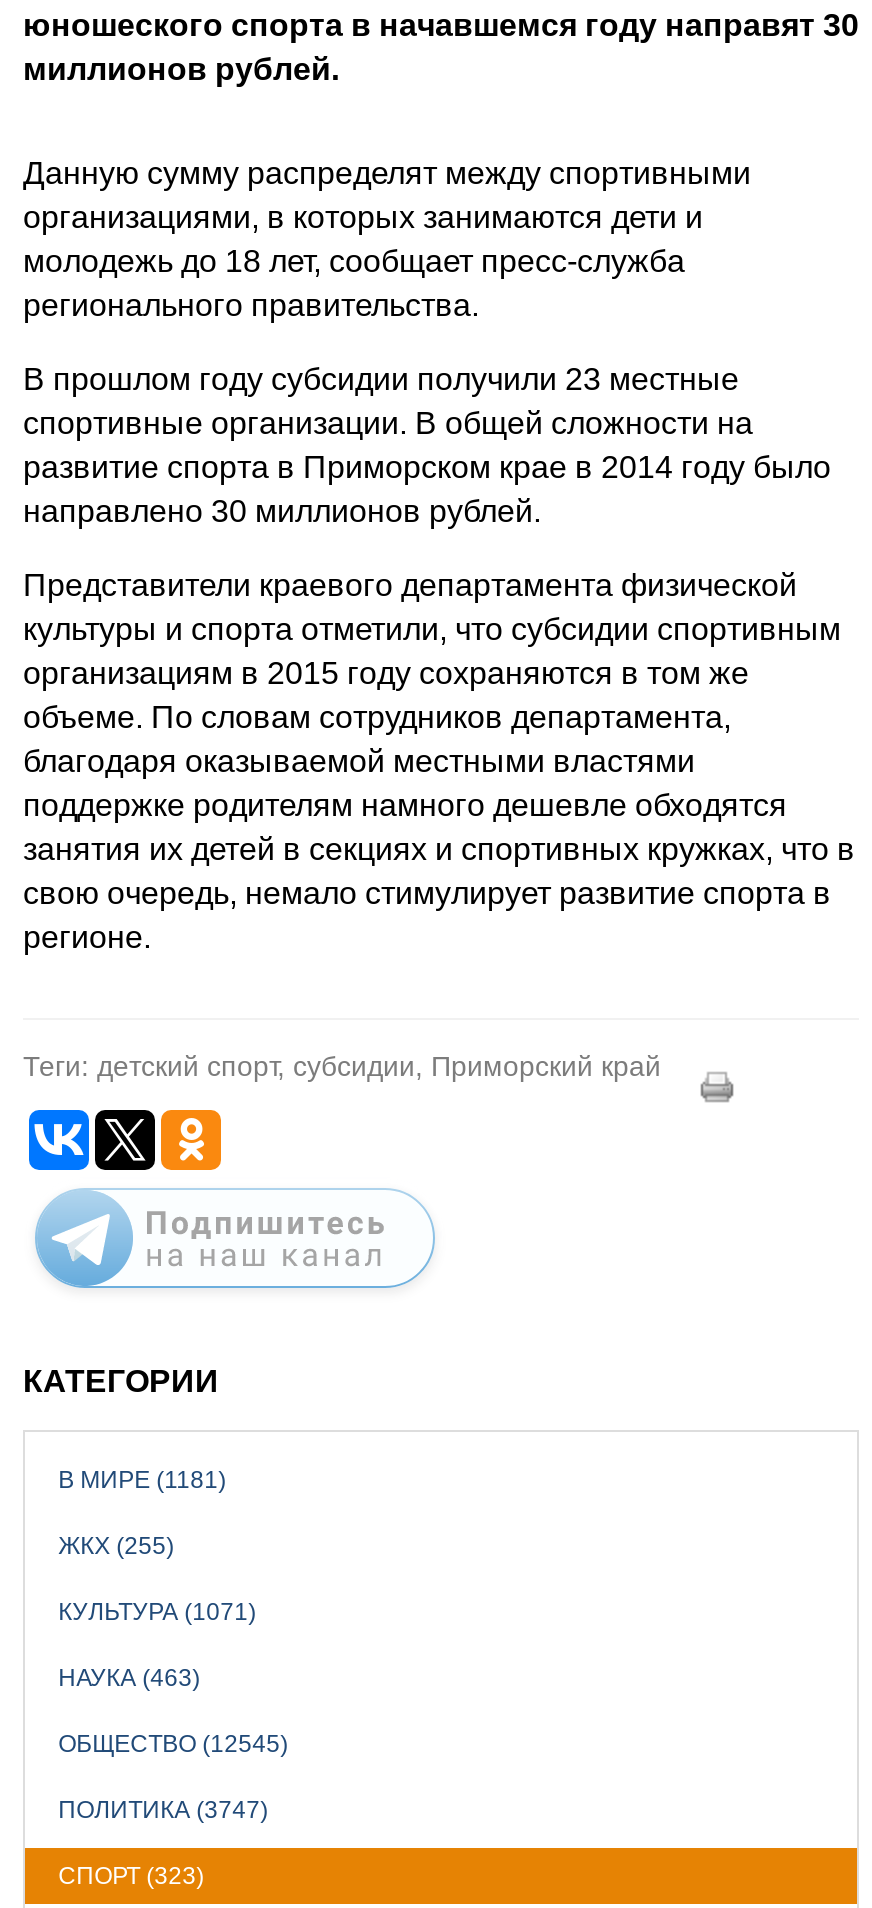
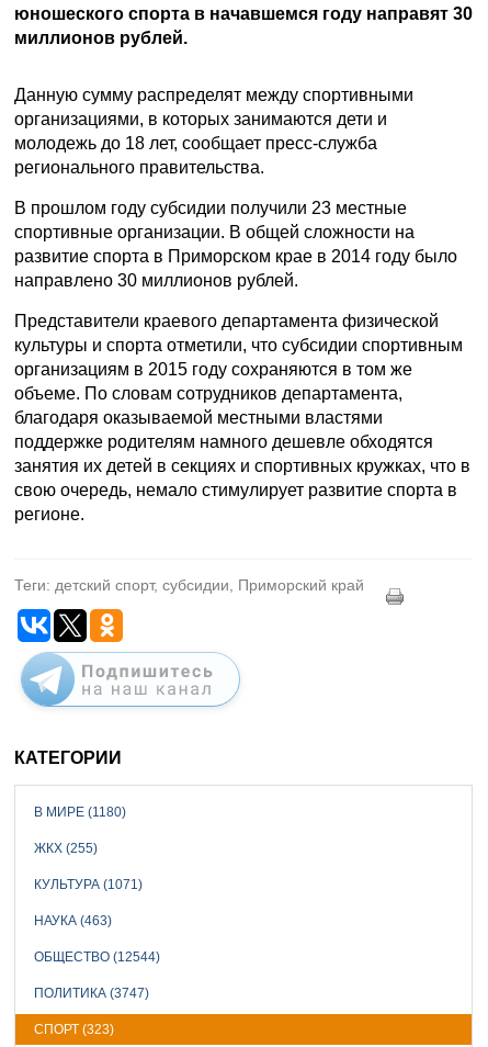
- В МИРЕ (1181)
+ В МИРЕ (1180)

- ОБЩЕСТВО (12545)
+ ОБЩЕСТВО (12544)
